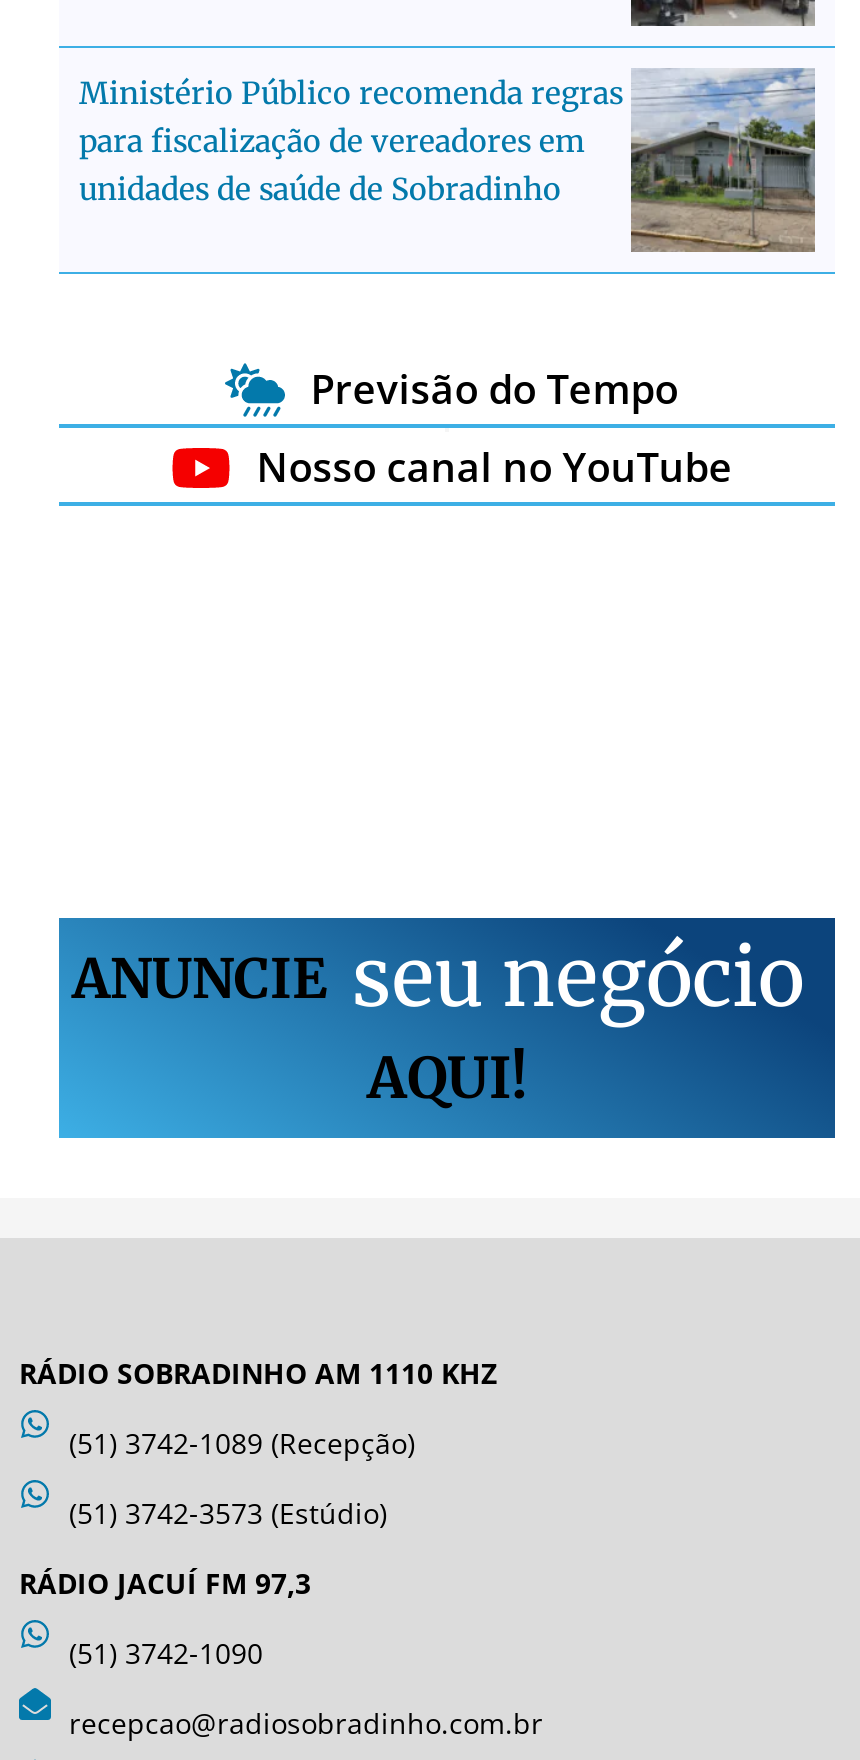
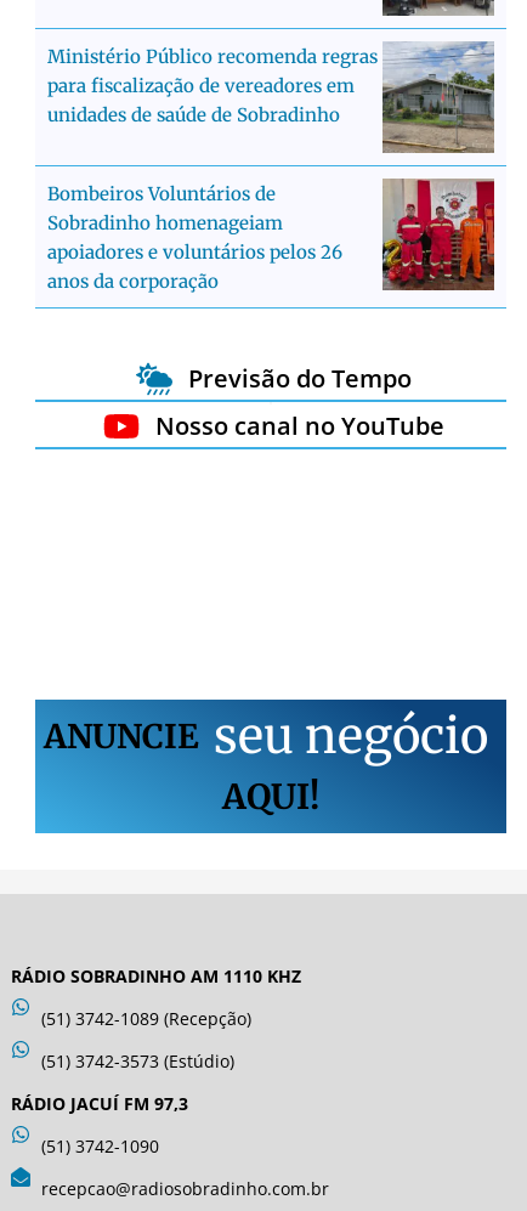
+ [image]
+ Bombeiros Voluntários de
+ Sobradinho homenageiam
+ apoiadores e voluntários pelos 26
+ anos da corporação
